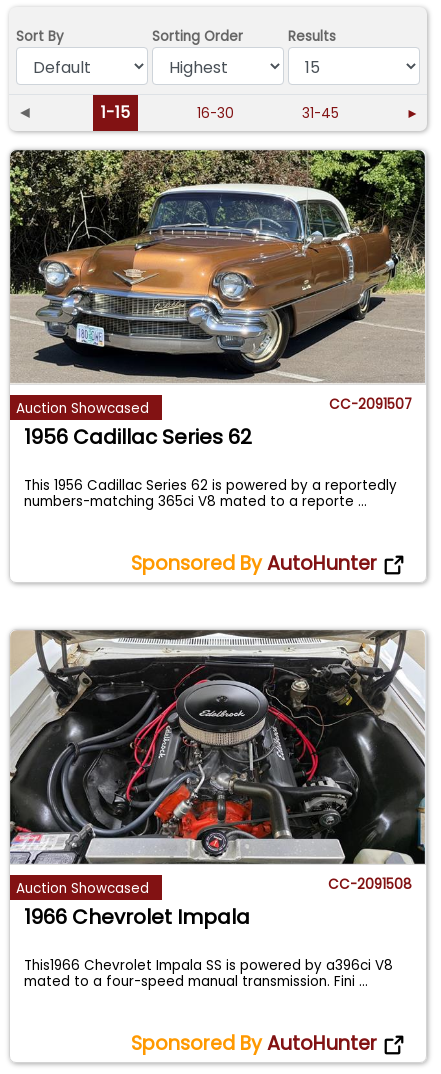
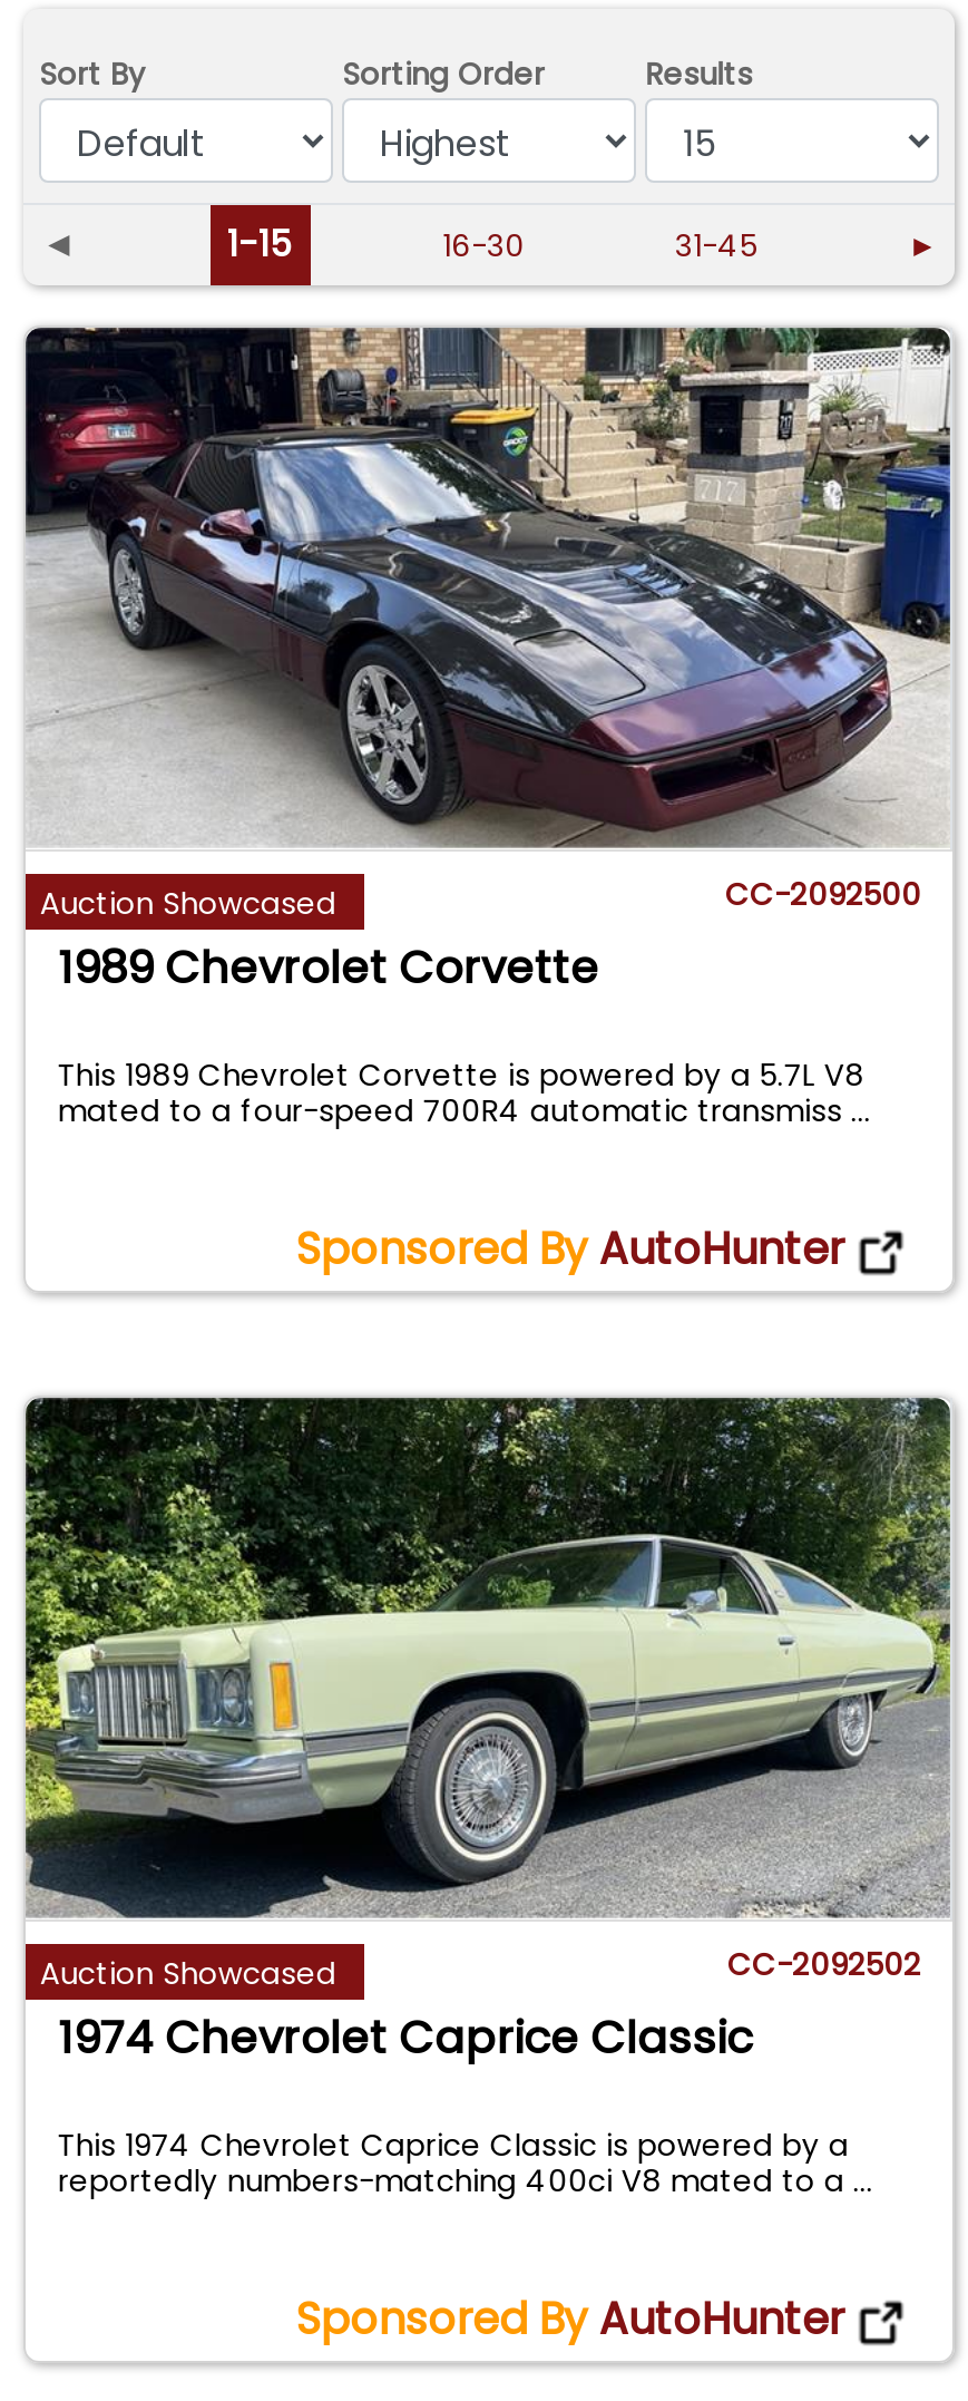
- [image]
- CC-2091507
- 1956 Cadillac Series 62
+ [image]
+ CC-2092500
+ 1989 Chevrolet Corvette

- This 1956 Cadillac Series 62 is powered by a reportedly
- numbers-matching 365ci V8 mated to a reporte...
+ This 1989 Chevrolet Corvette is powered by a 5.7L V8
+ mated to a four-speed 700R4 automatic transmiss...

- [image]
- CC-2091508
- 1966 Chevrolet Impala
+ [image]
+ CC-2092502
+ 1974 Chevrolet Caprice Classic

- This1966 Chevrolet Impala SS is powered by a396ci V8
- mated to a four-speed manual transmission. Fini...
+ This 1974 Chevrolet Caprice Classic is powered by a
+ reportedly numbers-matching 400ci V8 mated to a...
